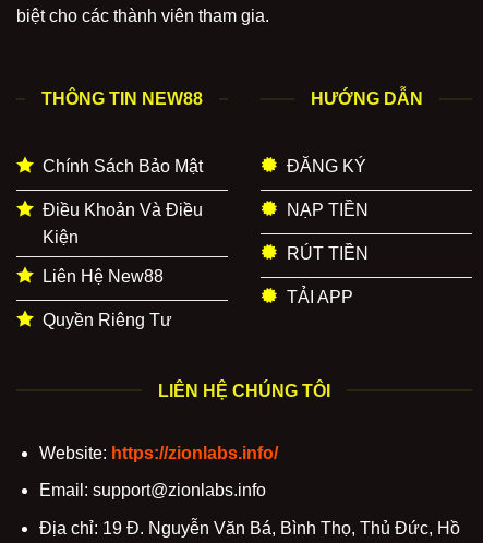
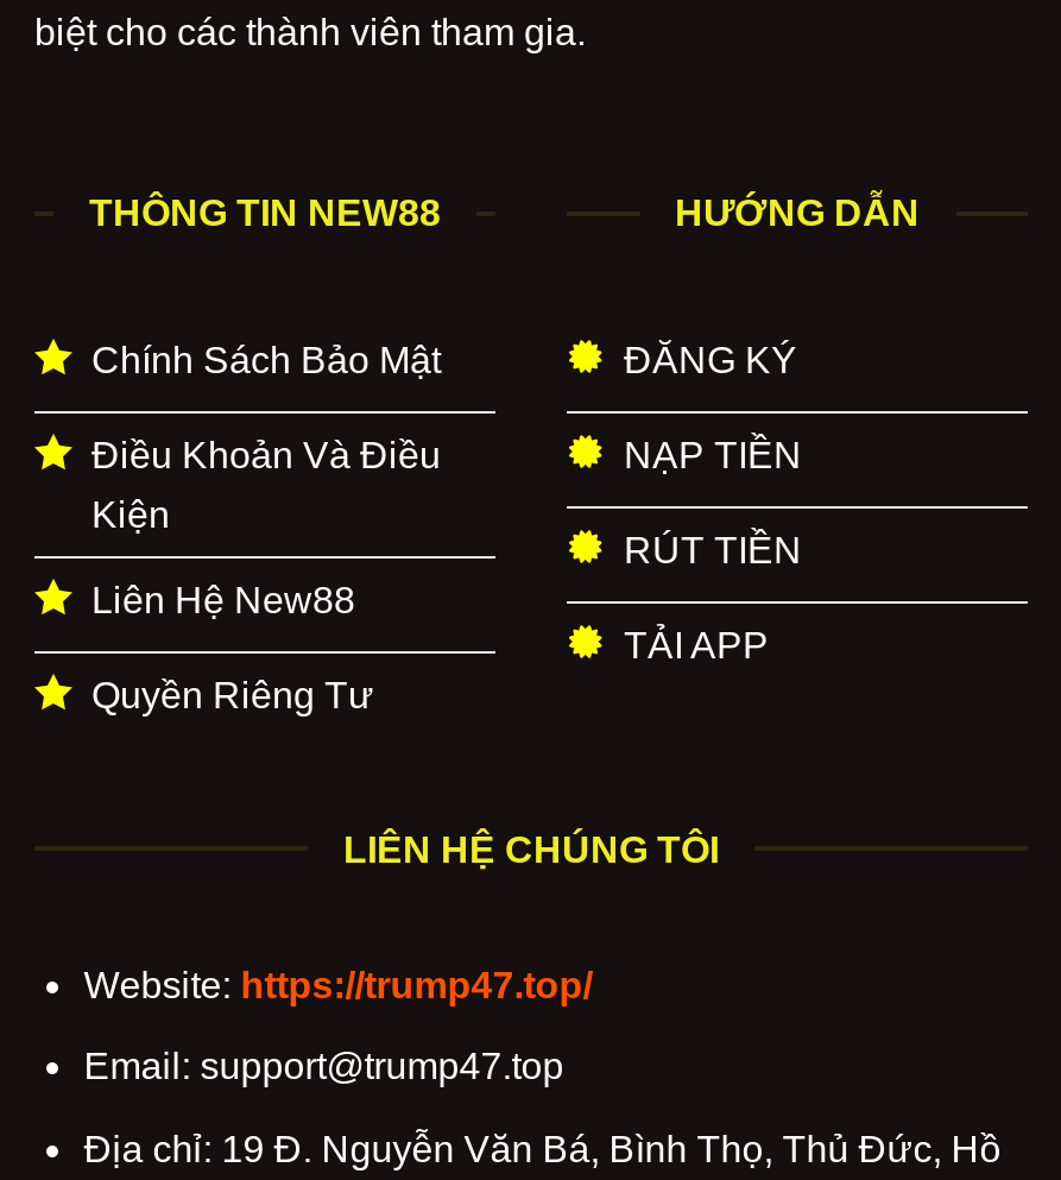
- Website: https://zionlabs.info/
+ Website: https://trump47.top/

- Email: support@zionlabs.info
+ Email: support@trump47.top
